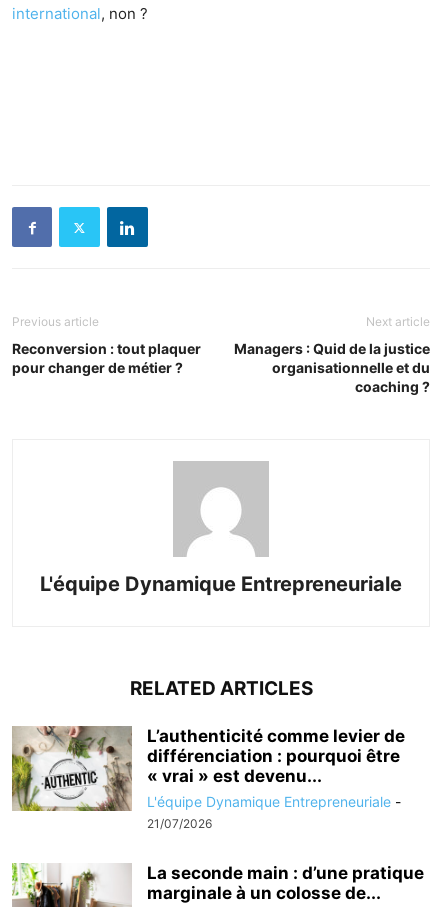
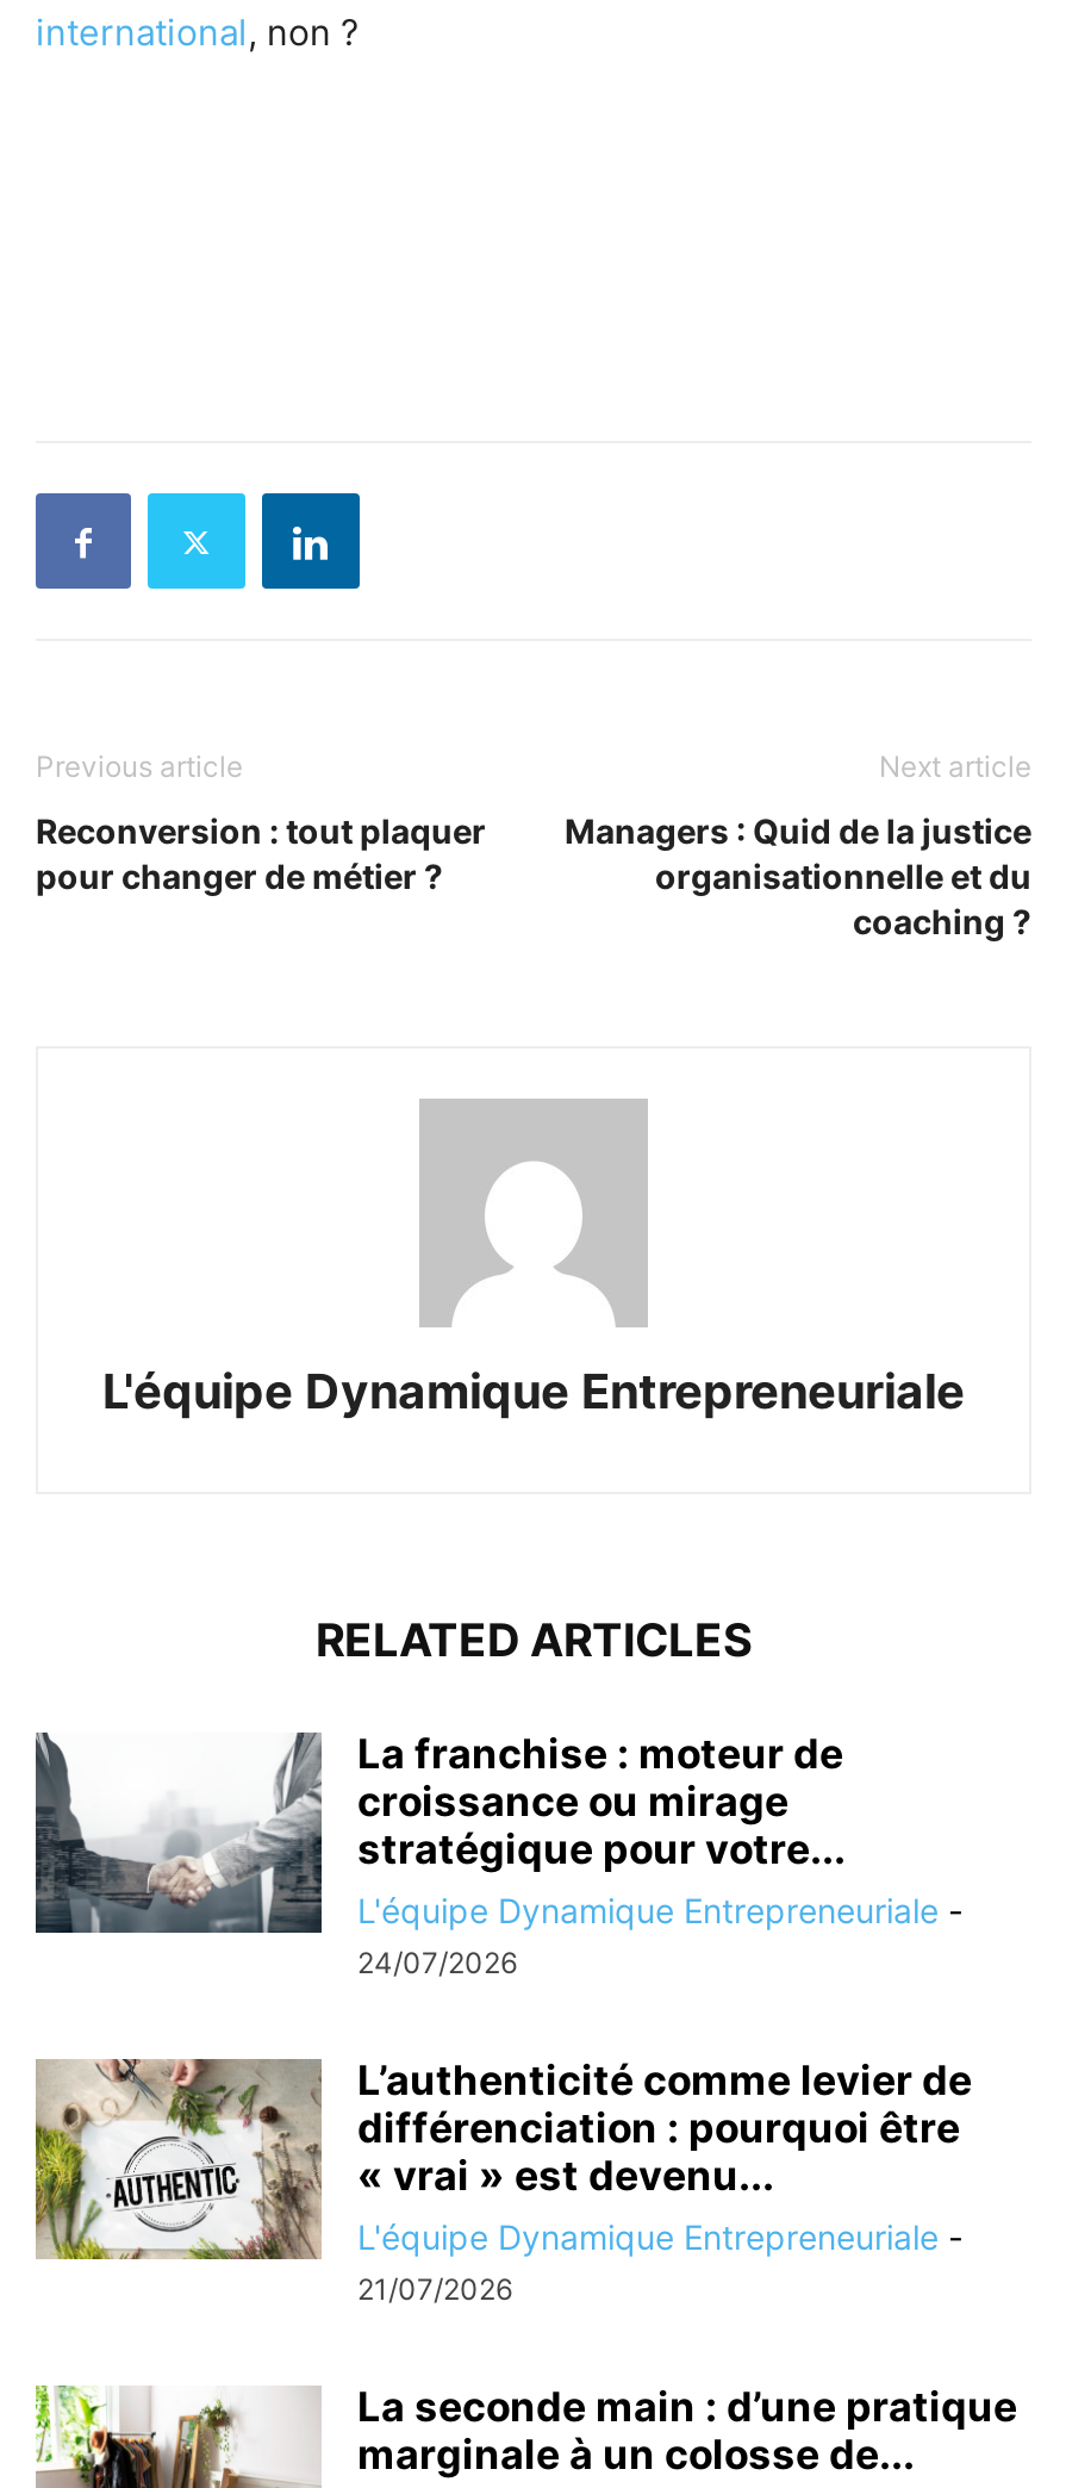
+ [image]
+ La franchise : moteur de
+ croissance ou mirage
+ stratégique pour votre...
+ L'équipe Dynamique Entrepreneuriale -
+ 24/07/2026
